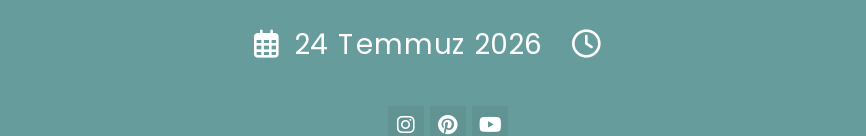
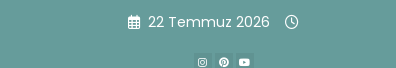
- 24 Temmuz 2026
+ 22 Temmuz 2026
